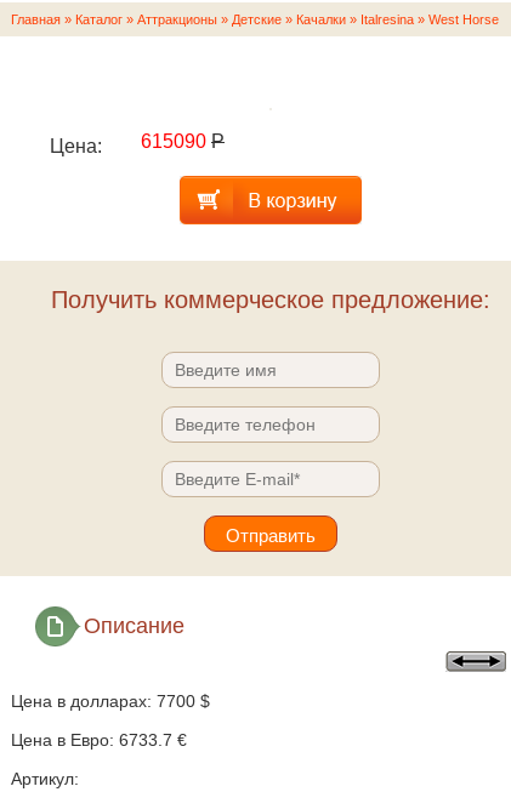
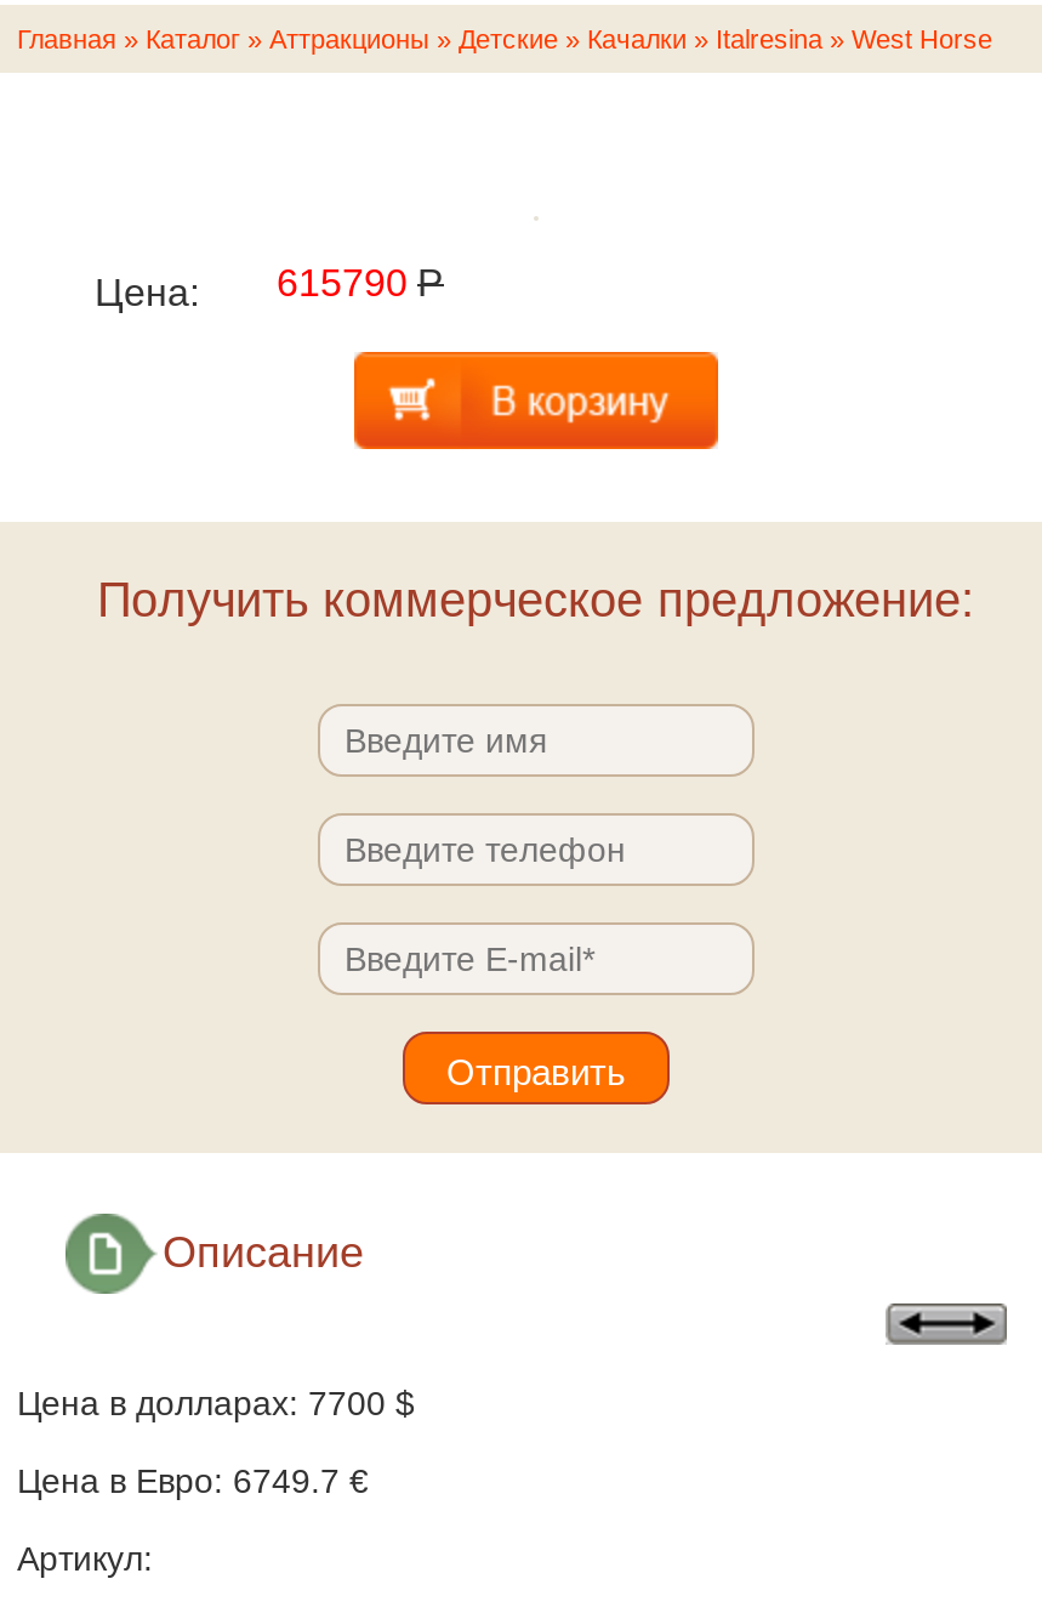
- Цена: 615090 Р
+ Цена: 615790 Р

- Цена в Евро: 6733.7 €
+ Цена в Евро: 6749.7 €
